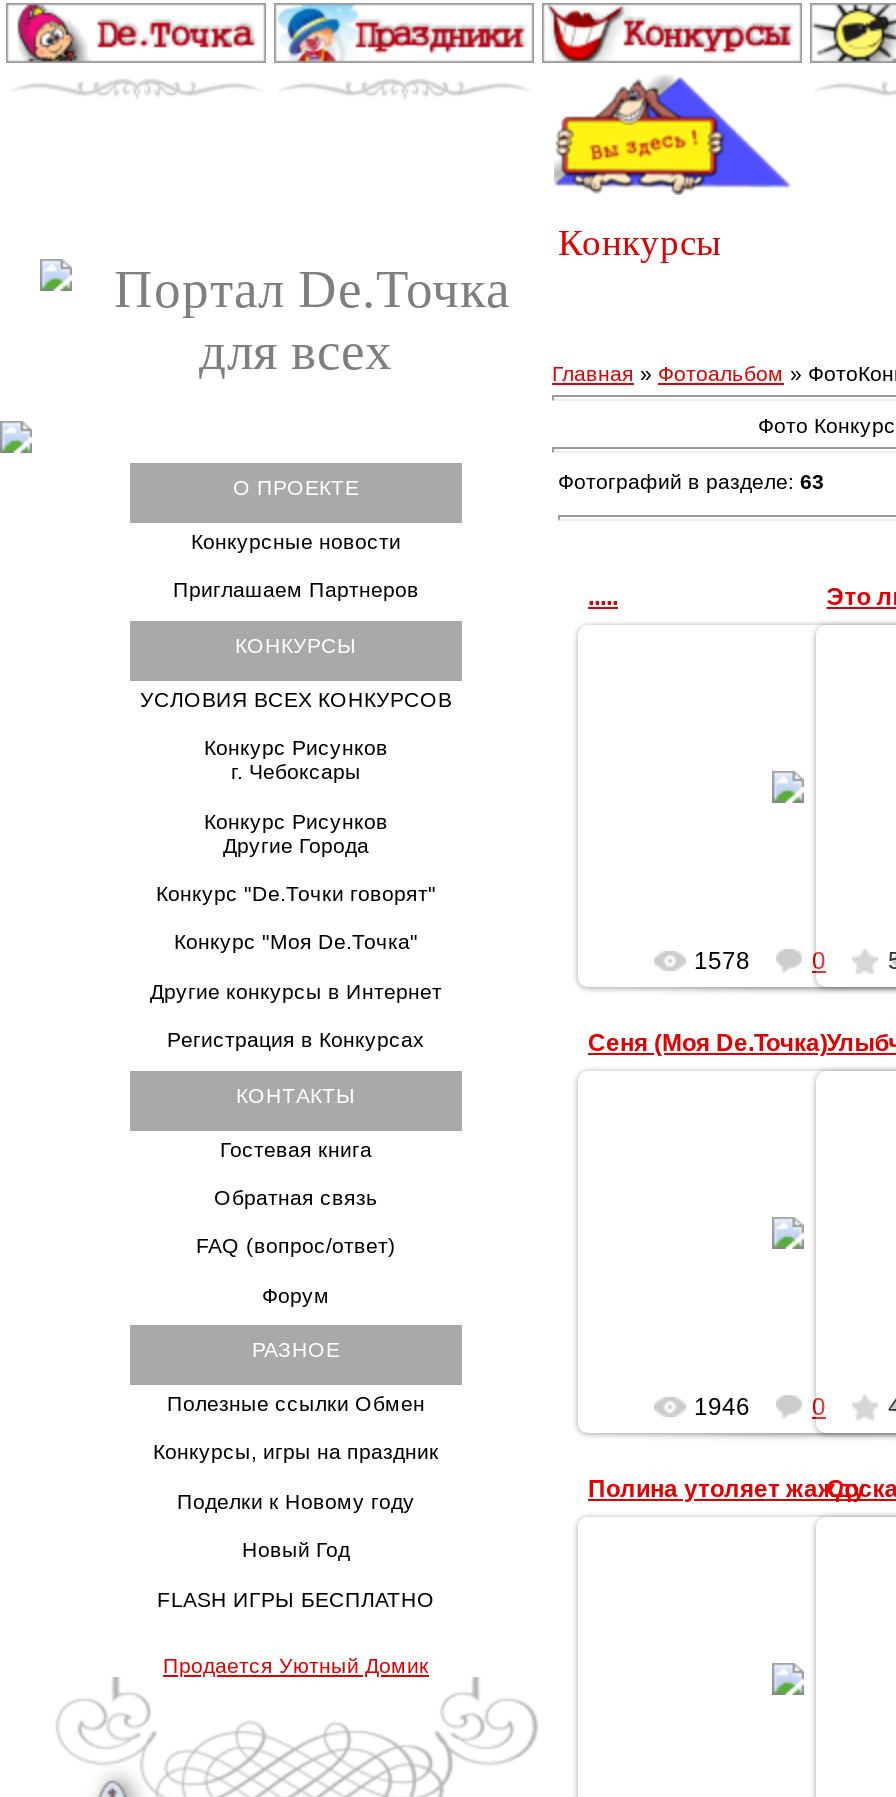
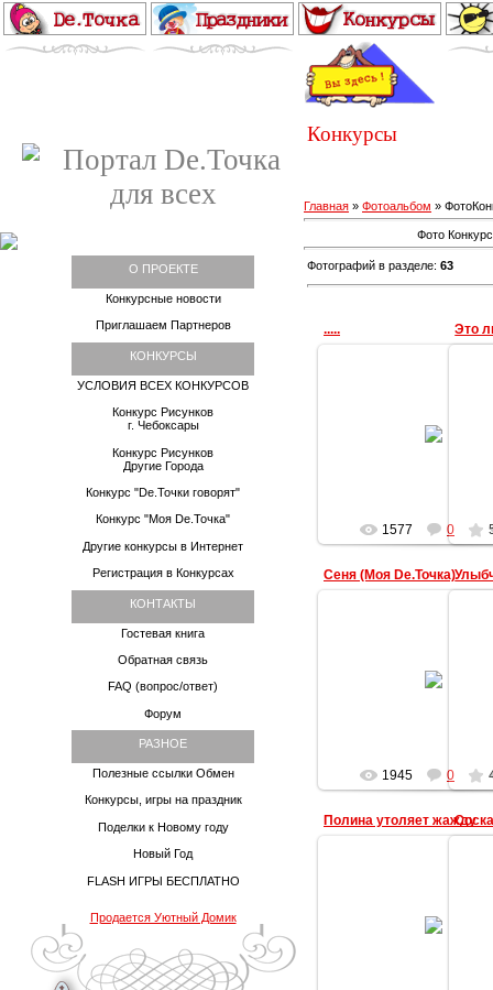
- 1578
+ 1577

- 1946
+ 1945
